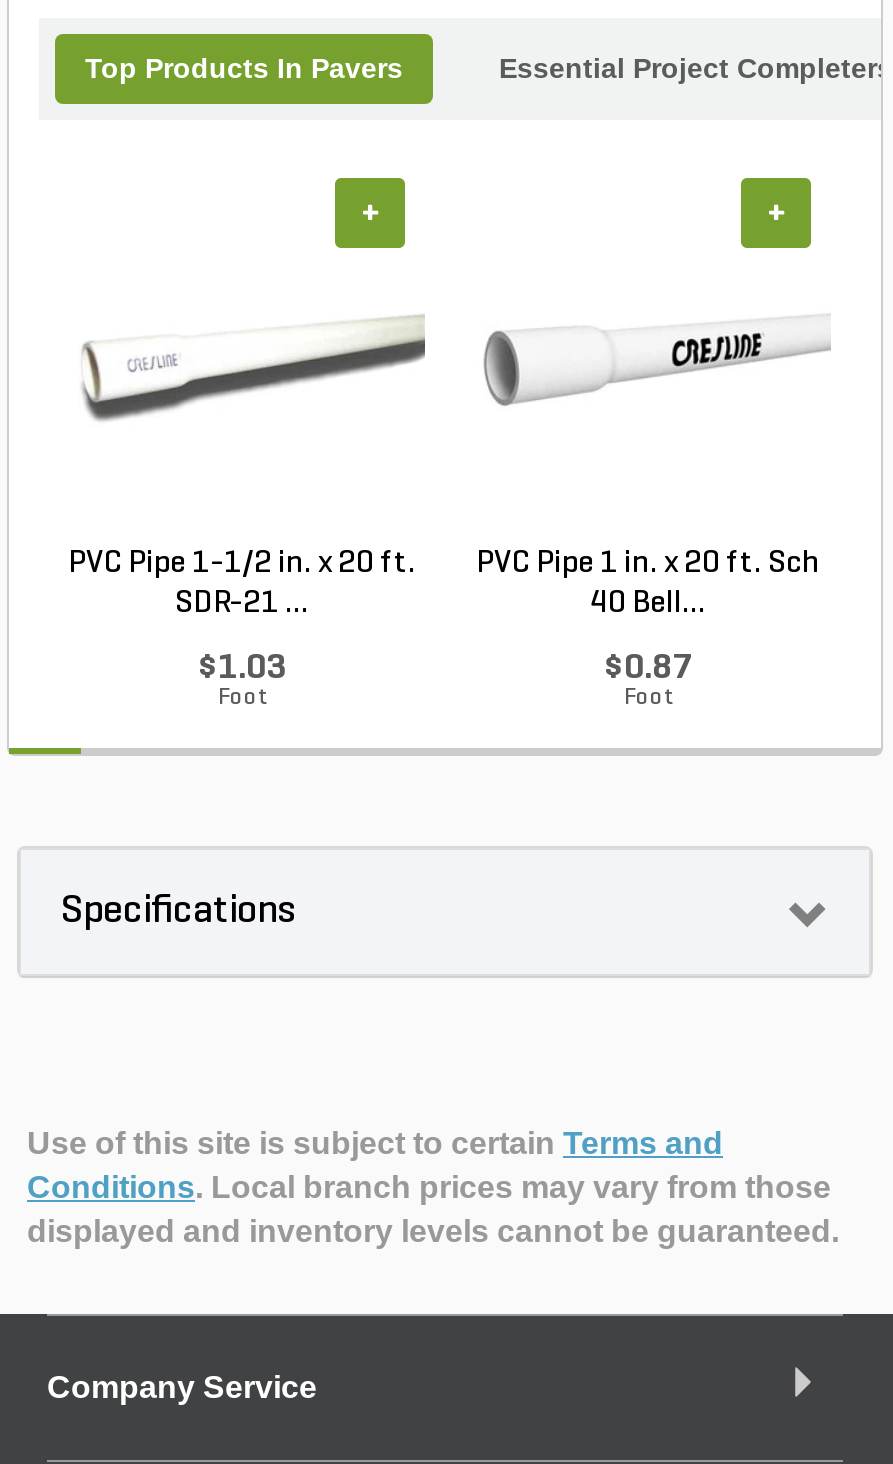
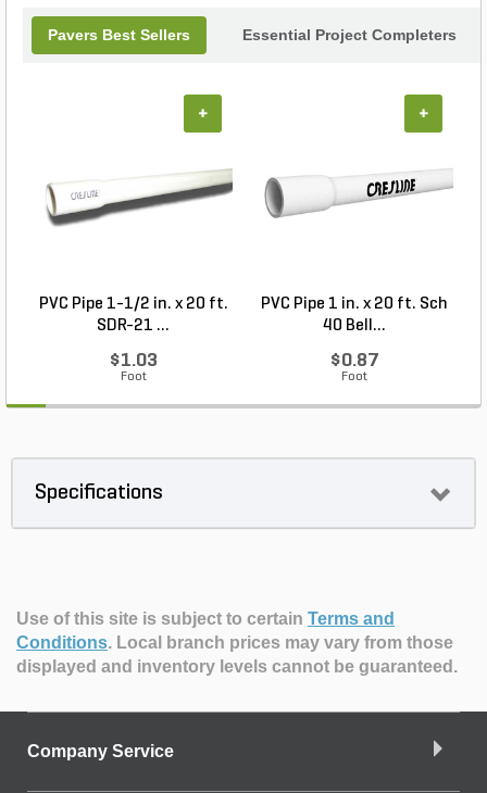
- Top Products In Pavers
+ Pavers Best Sellers
